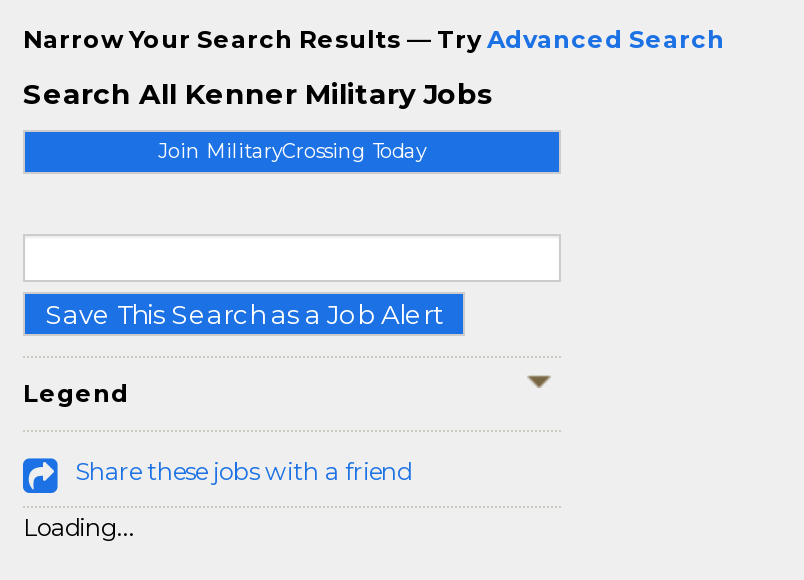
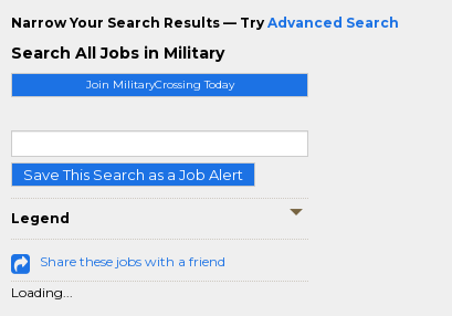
- Search All Kenner Military Jobs
+ Search All Jobs in Military
